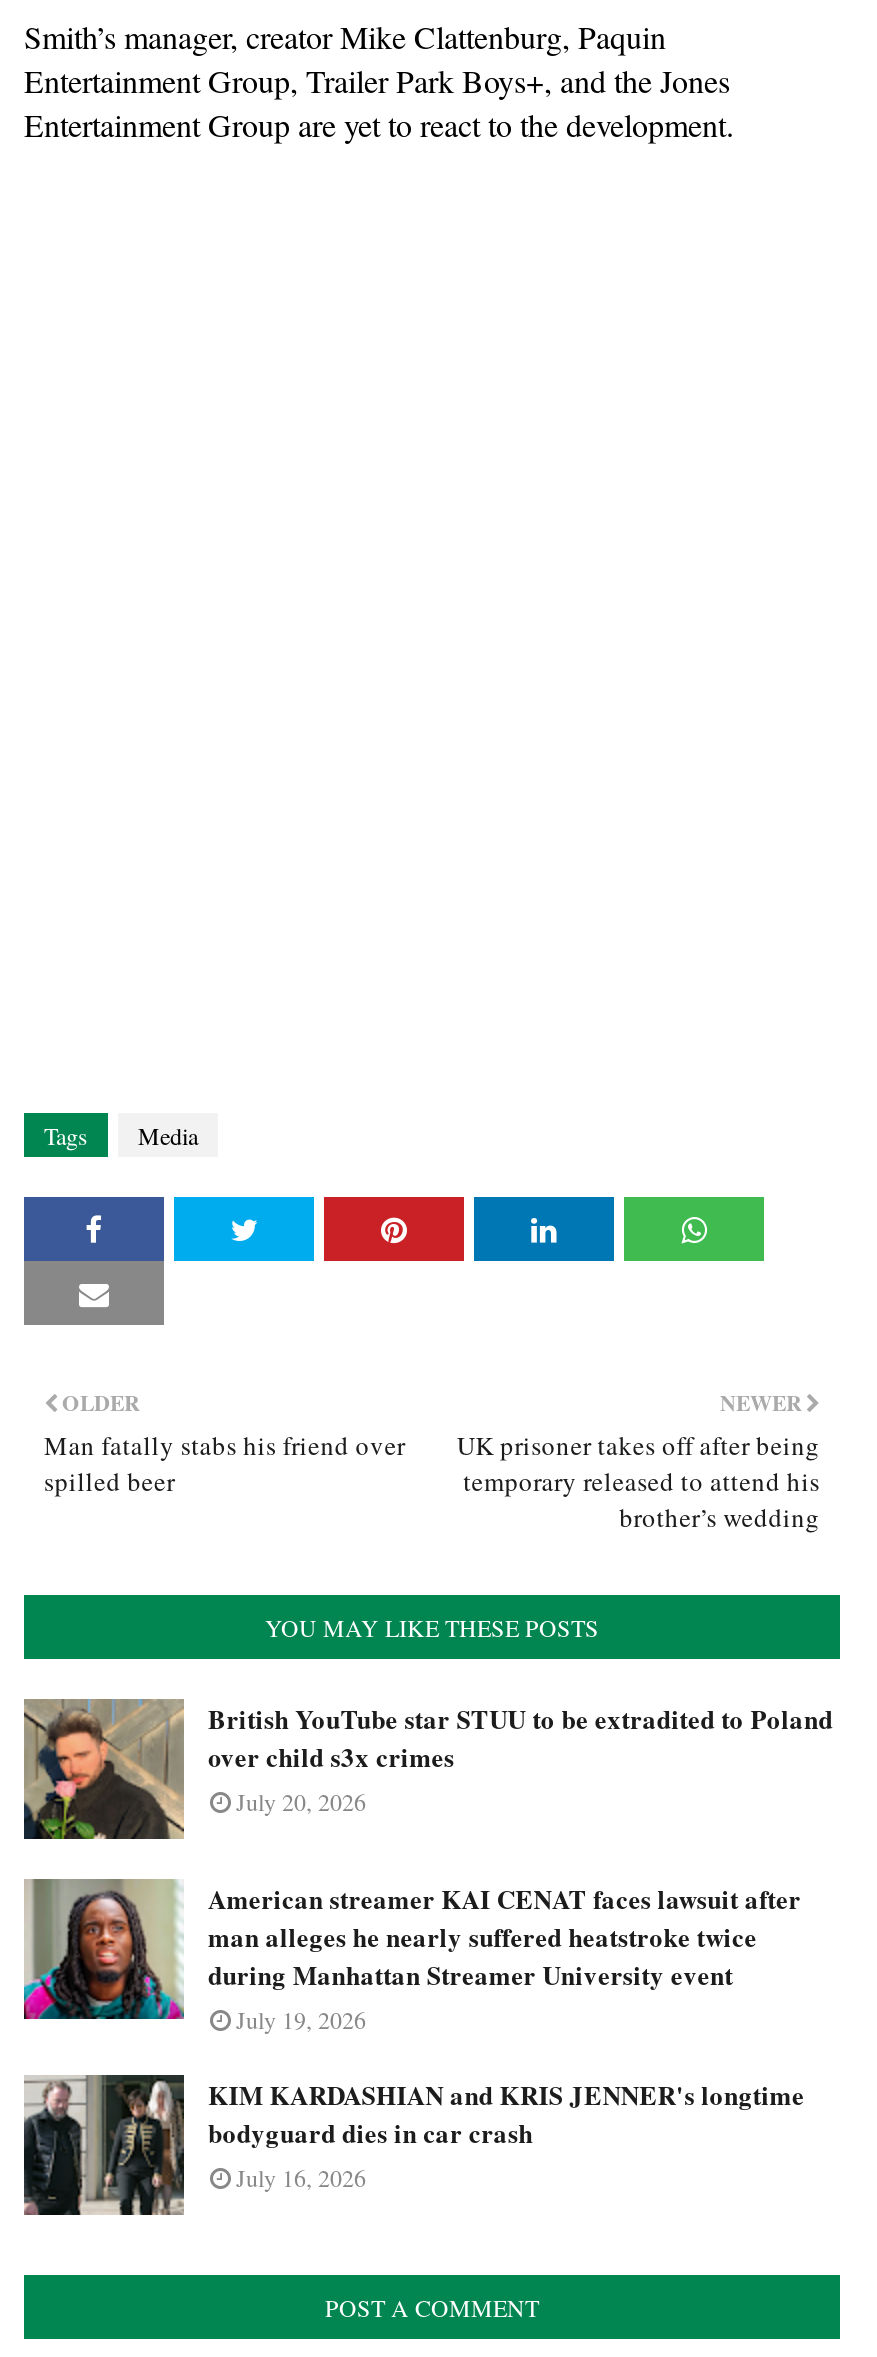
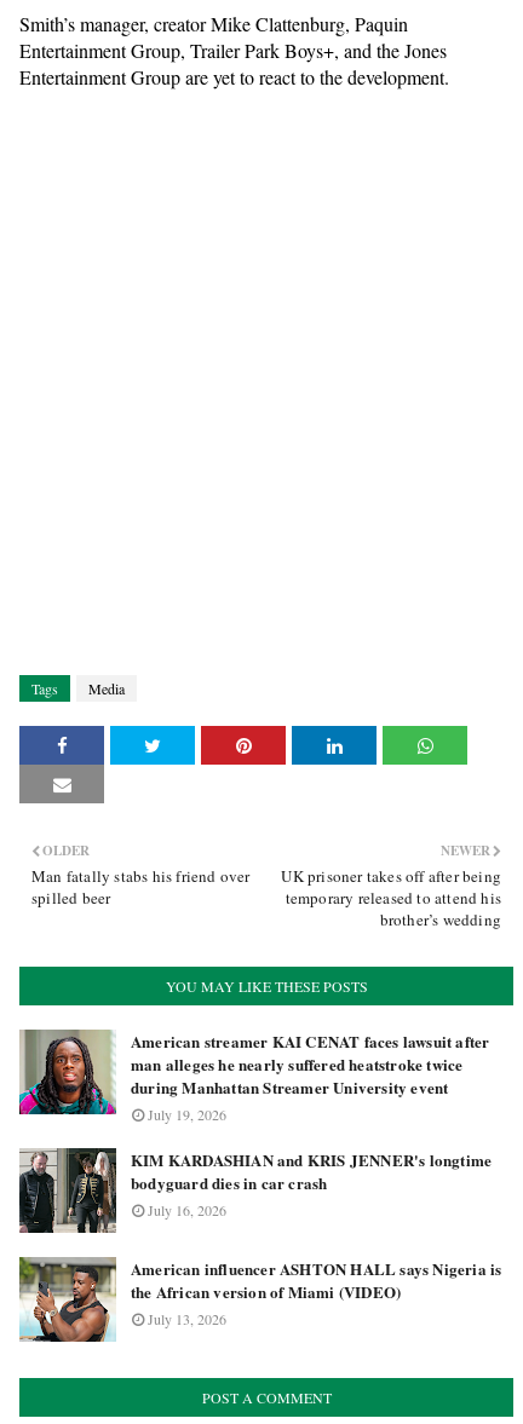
- [image]
- British YouTube star STUU to be extradited to Poland
- over child s3x crimes
- July 20, 2026

moved up: [image] | American streamer KAI CENAT faces lawsuit after | man alleges he nearly suffered heatstroke twice | during Manhattan Streamer University event | July 19, 2026 | KIM KARDASHIAN and KRIS JENNER's longtime | bodyguard dies in car crash | July 16, 2026

+ [image]
+ American influencer ASHTON HALL says Nigeria is
+ the African version of Miami (VIDEO)
+ July 13, 2026
